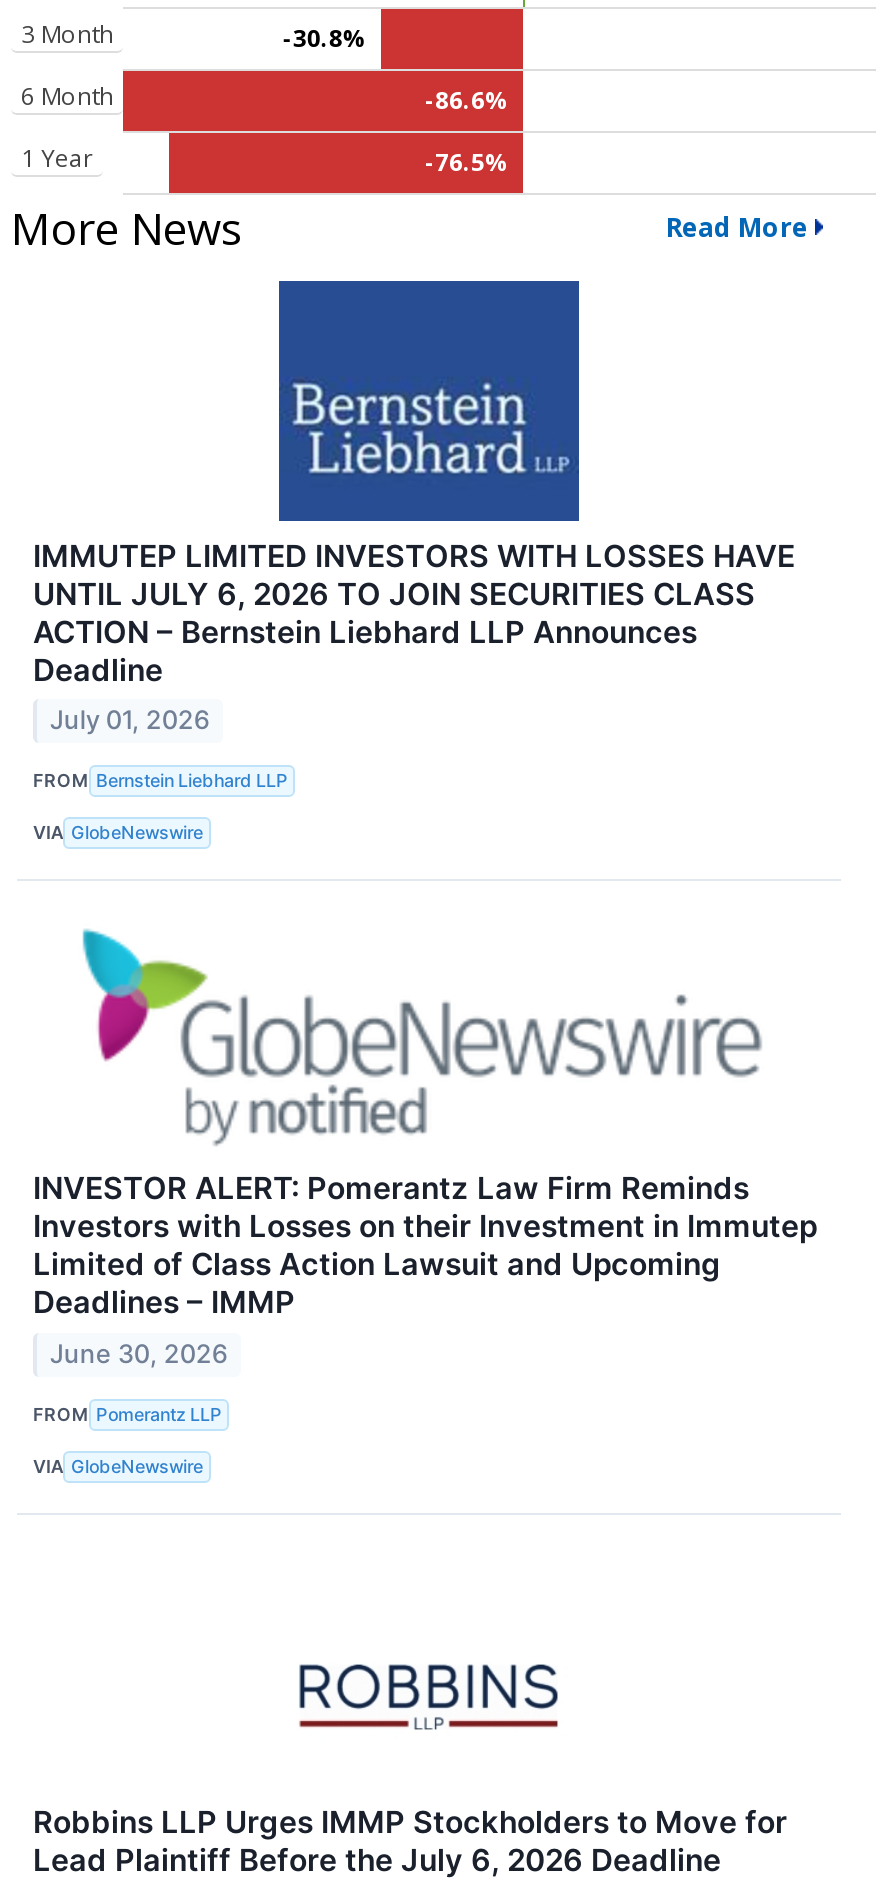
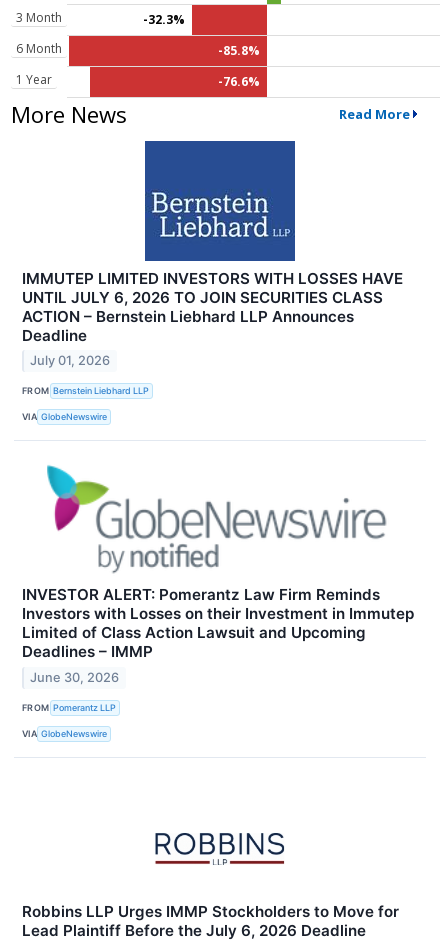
- -30.8%
+ -32.3%

- -86.6%
+ -85.8%

- -76.5%
+ -76.6%
